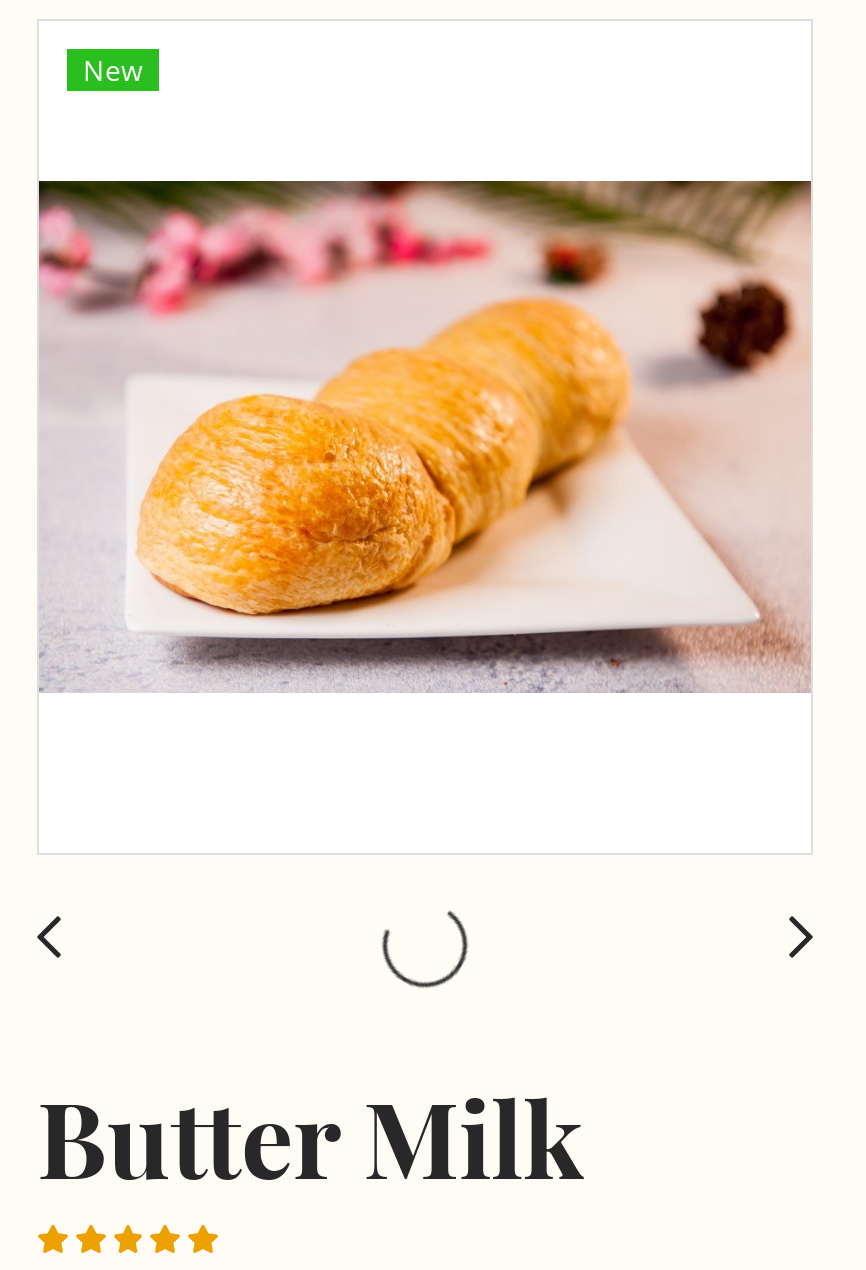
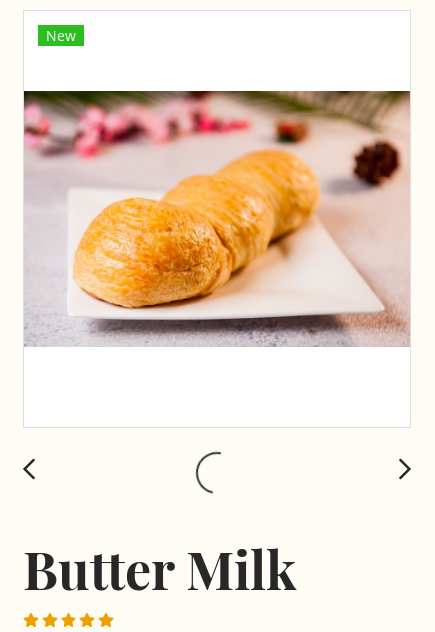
- [image]
+ [image]
